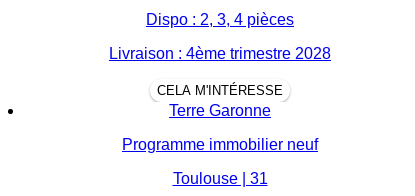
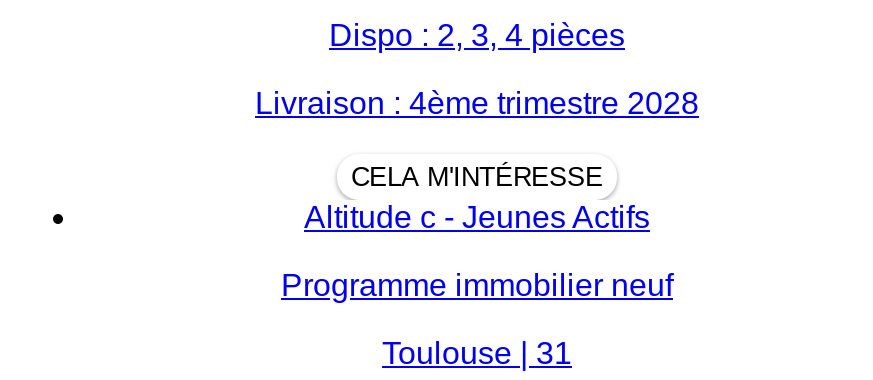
- Terre Garonne
+ Altitude c - Jeunes Actifs
